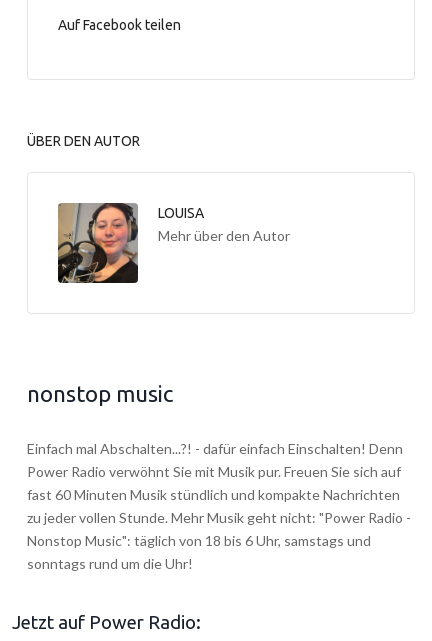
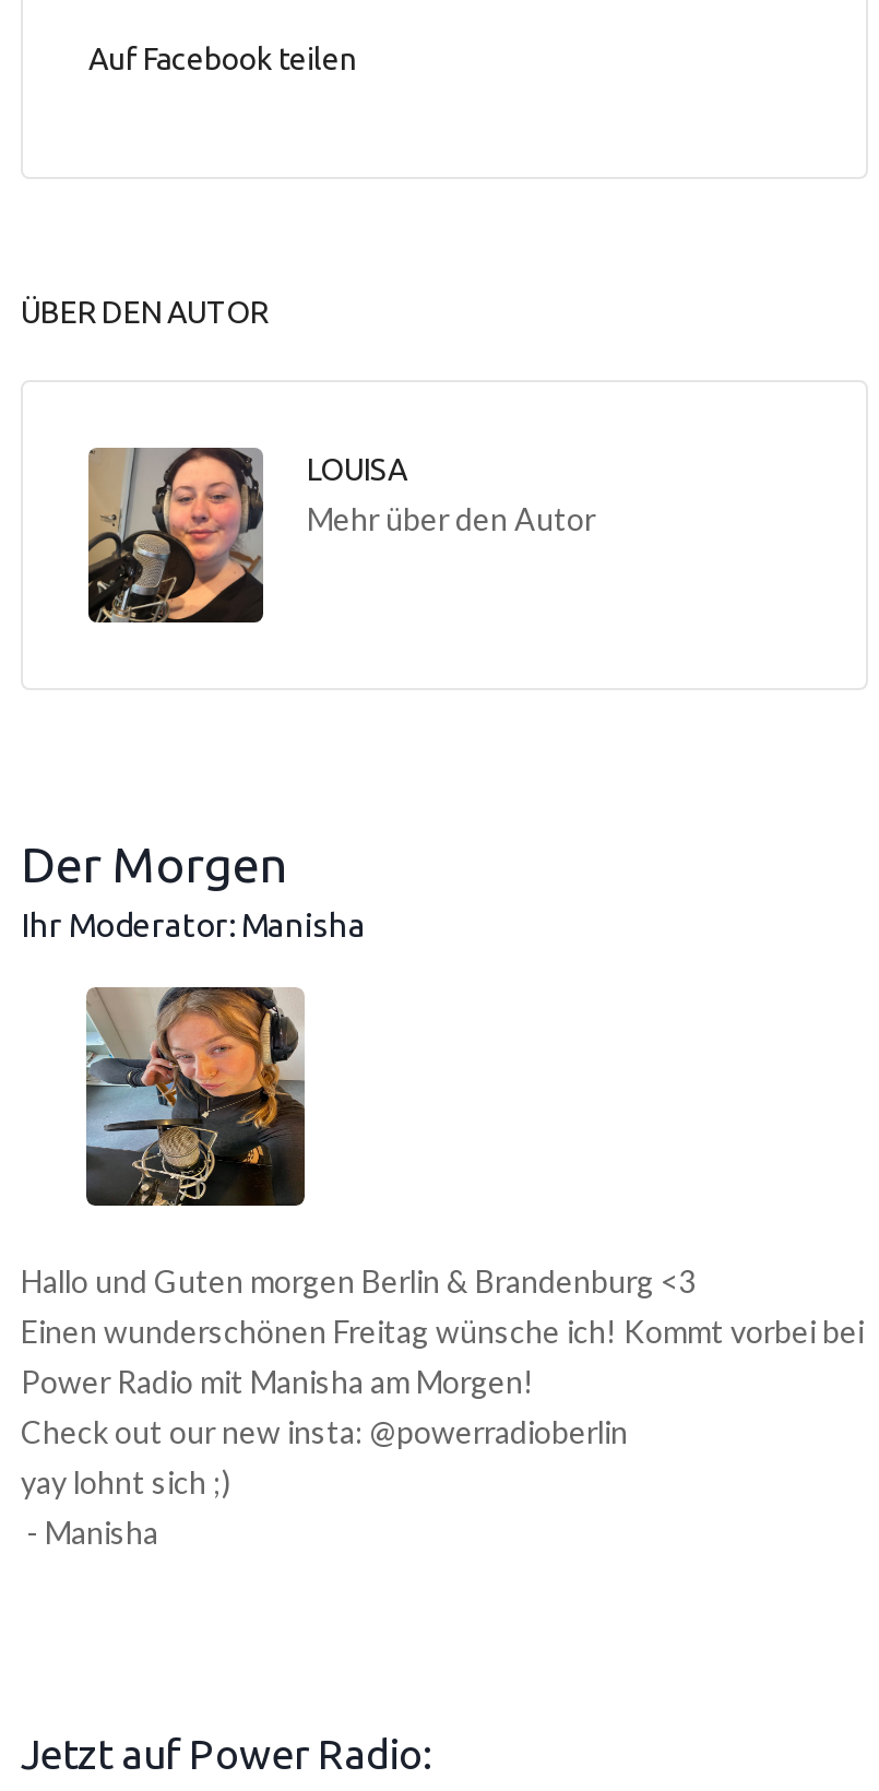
- nonstop music
+ Der Morgen
+ Ihr Moderator: Manisha

- Einfach mal Abschalten...?! - dafür einfach Einschalten! Denn
- Power Radio verwöhnt Sie mit Musik pur. Freuen Sie sich auf
- fast 60 Minuten Musik stündlich und kompakte Nachrichten
- zu jeder vollen Stunde. Mehr Musik geht nicht: "Power Radio -
- Nonstop Music": täglich von 18 bis 6 Uhr, samstags und
- sonntags rund um die Uhr!
+ Hallo und Guten morgen Berlin & Brandenburg <3
+ Einen wunderschönen Freitag wünsche ich! Kommt vorbei bei
+ Power Radio mit Manisha am Morgen!
+ Check out our new insta: @powerradioberlin
+ yay lohnt sich ;)
+ - Manisha
